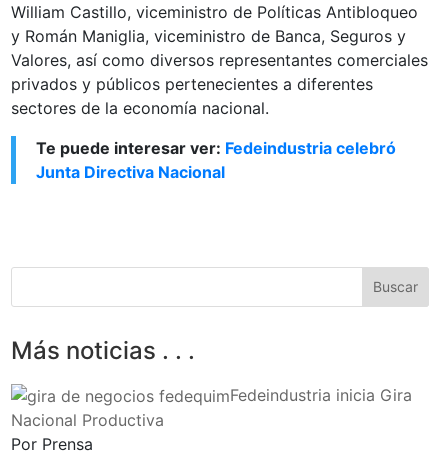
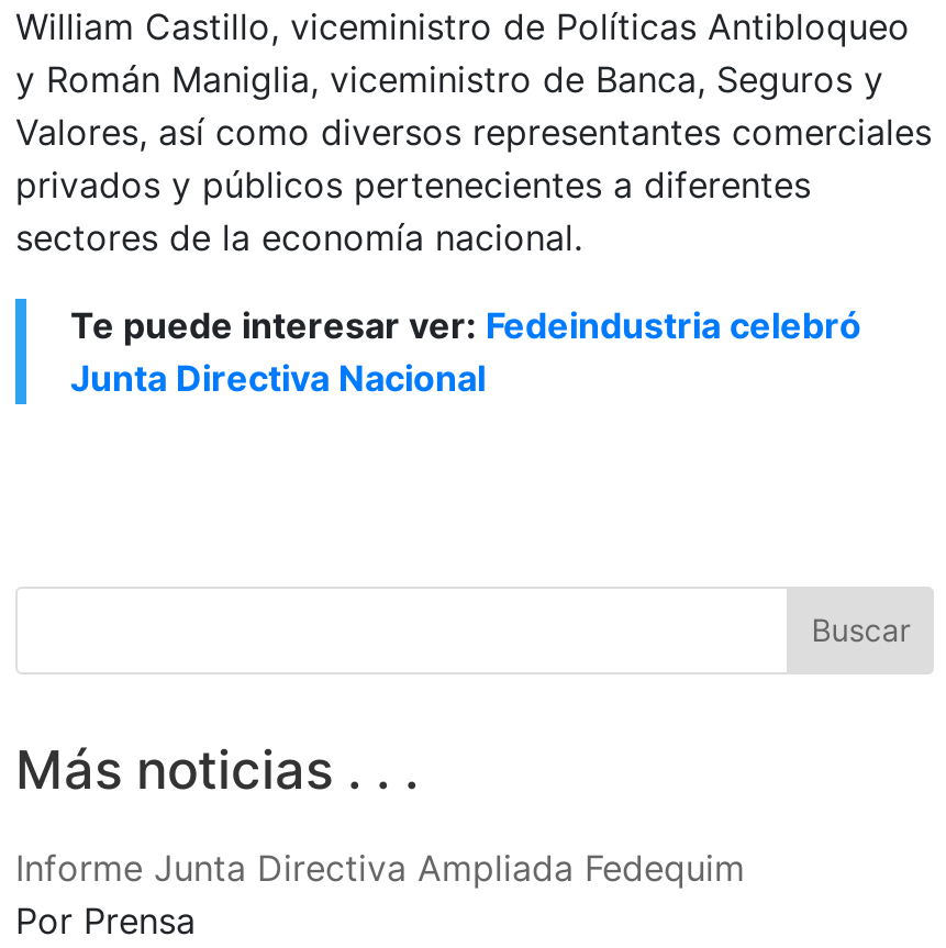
- Fedeindustria inicia Gira
- Nacional Productiva
+ Informe Junta Directiva Ampliada Fedequim
